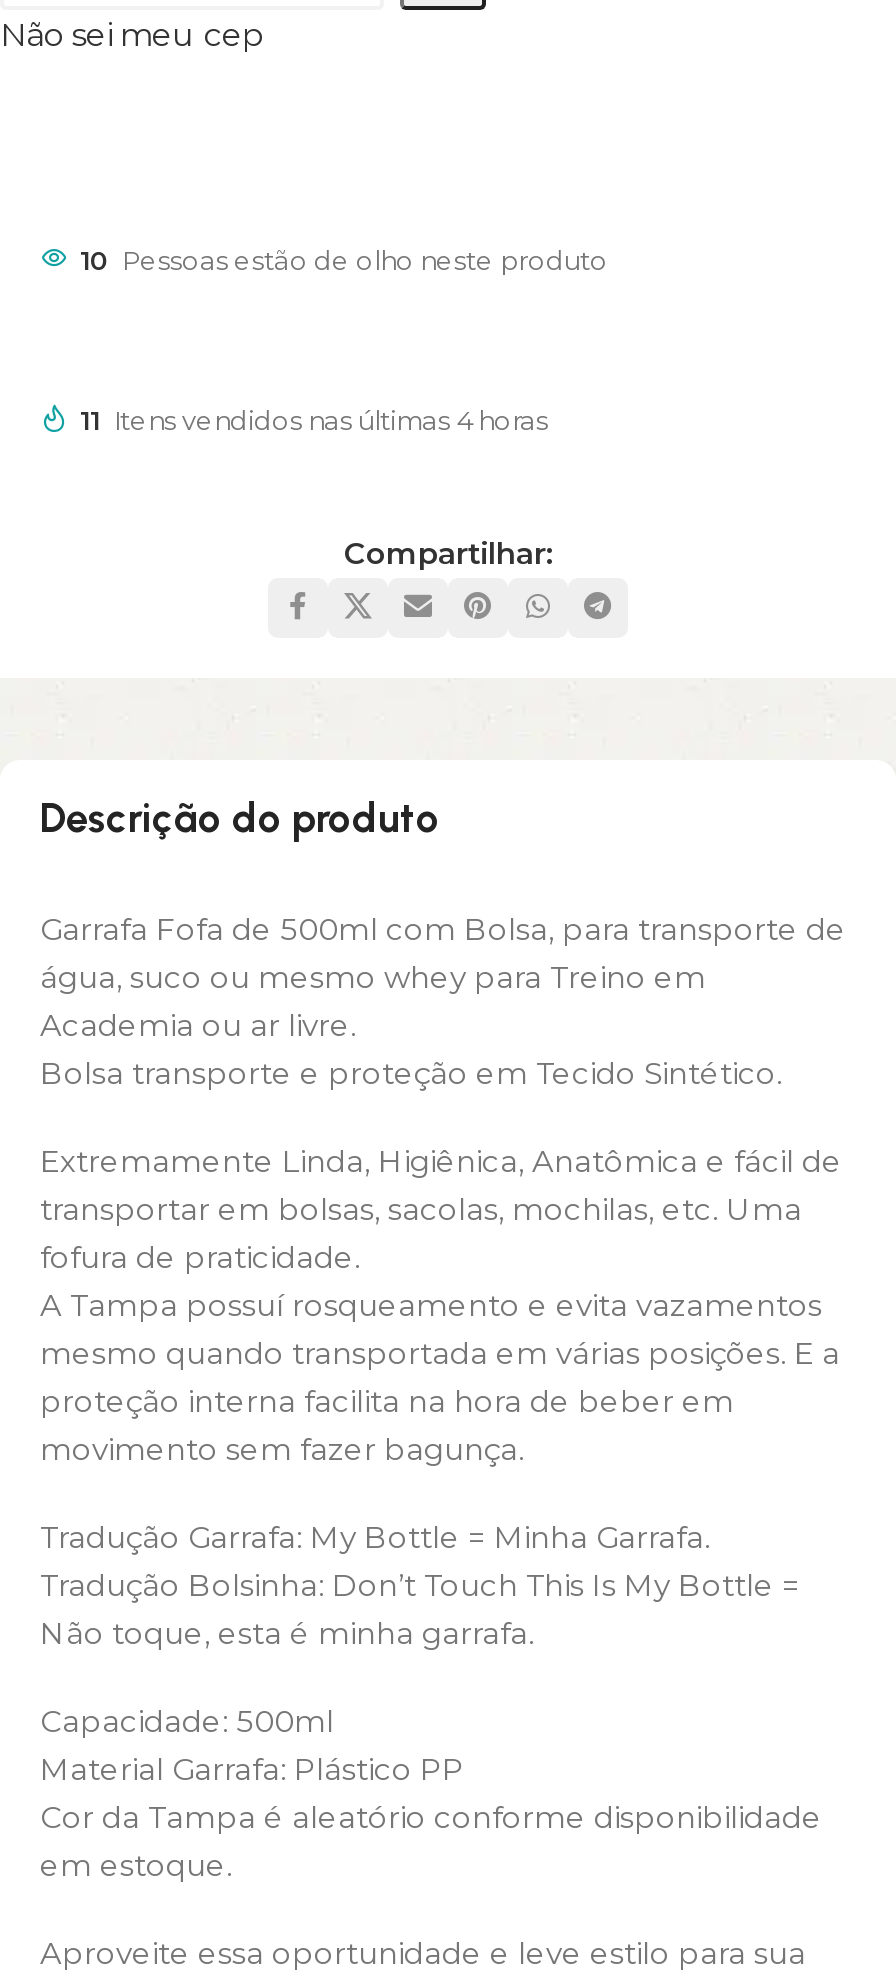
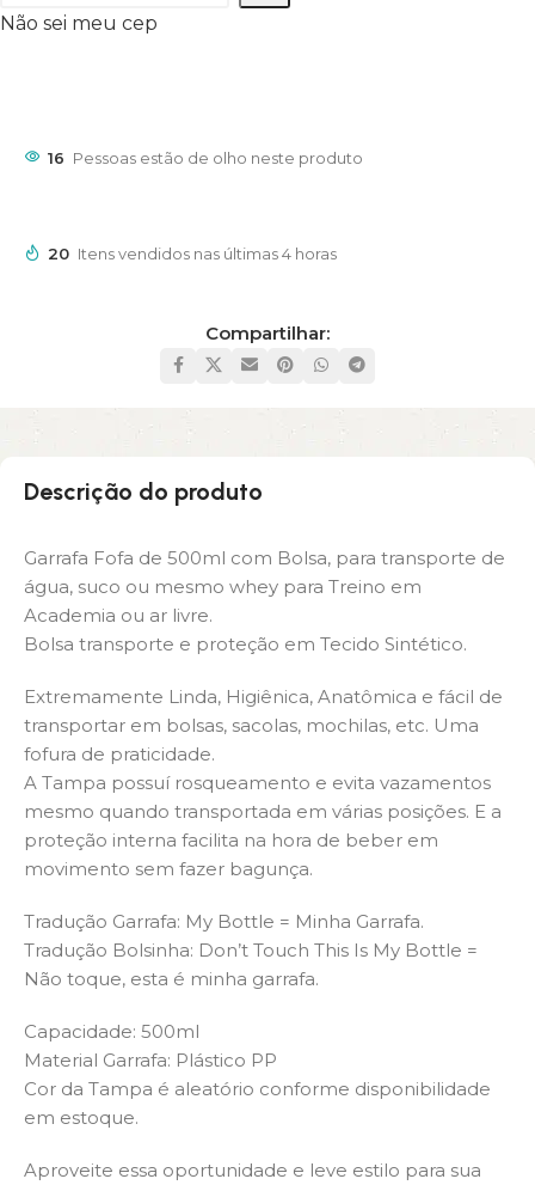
- 10 Pessoas estão de olho neste produto
+ 16 Pessoas estão de olho neste produto

- 11 Itens vendidos nas últimas 4 horas
+ 20 Itens vendidos nas últimas 4 horas
